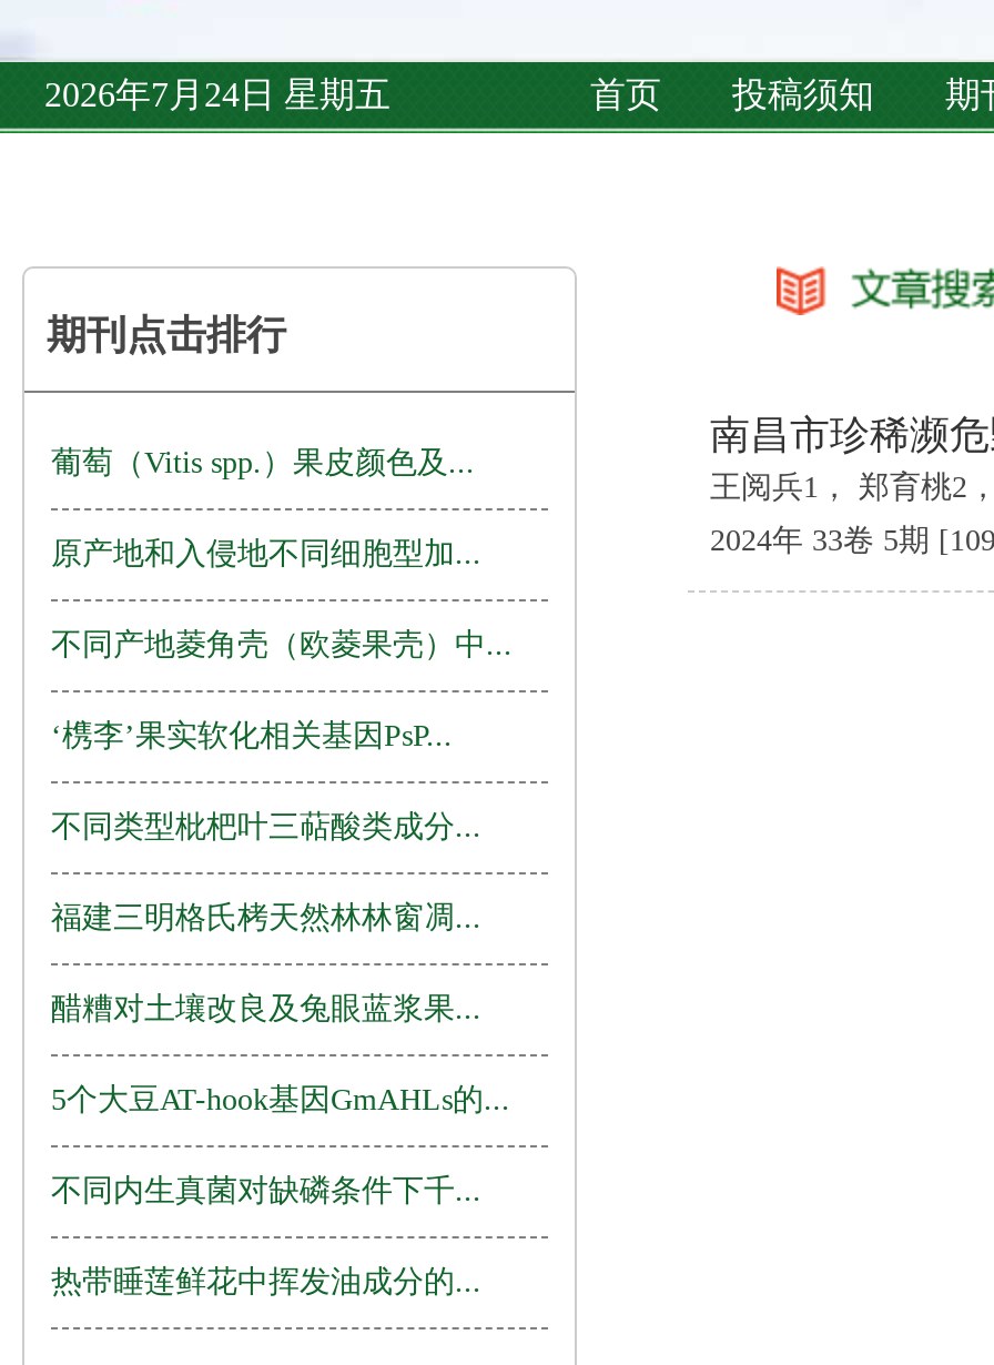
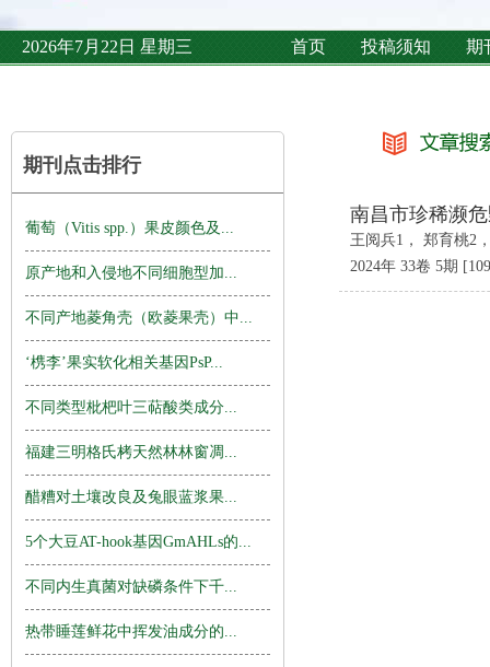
- 2026年7月24日 星期五
+ 2026年7月22日 星期三
